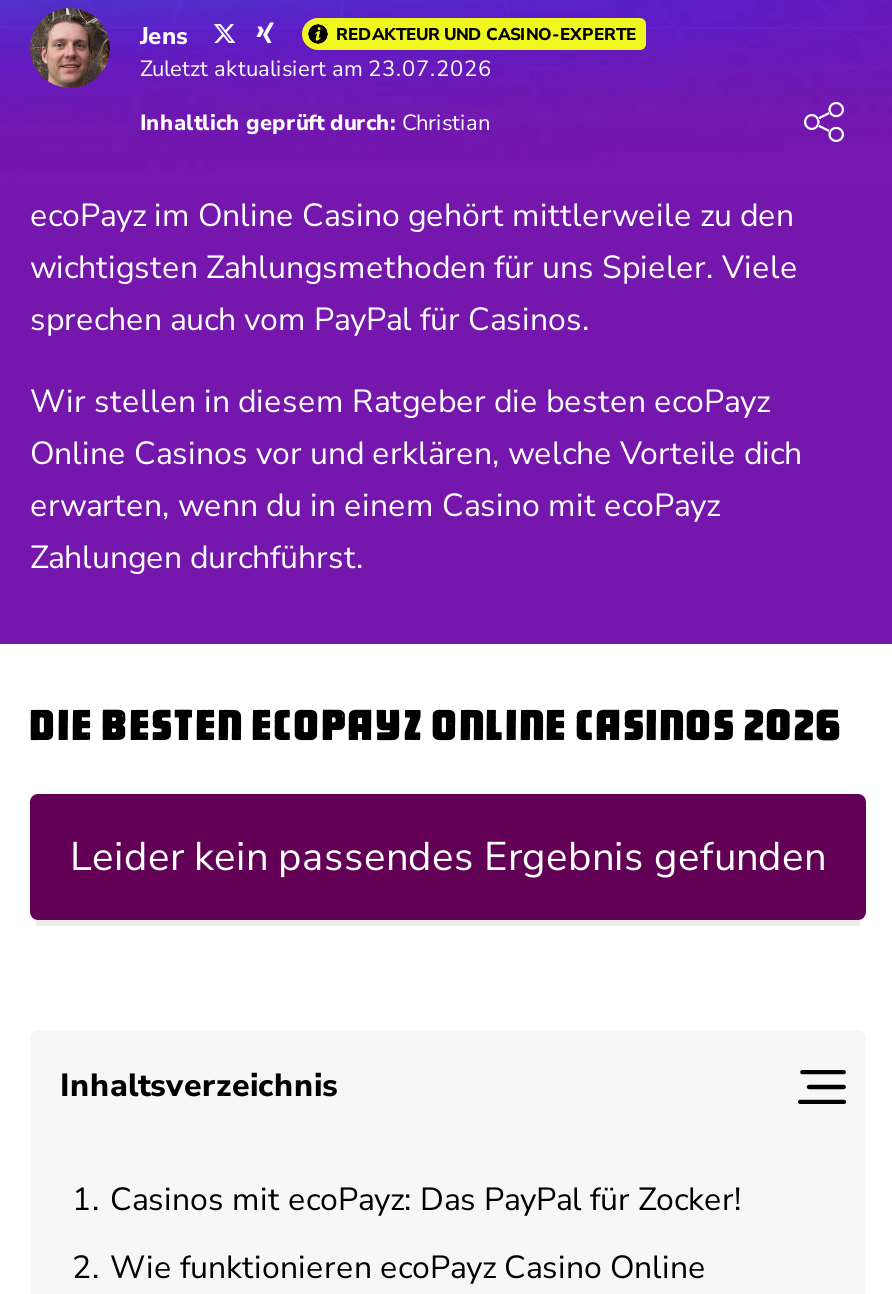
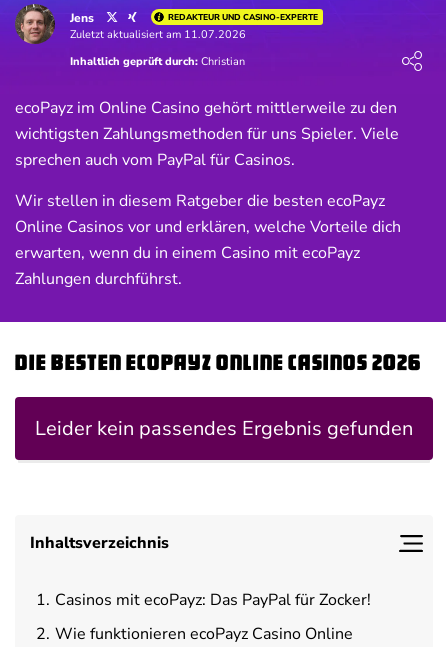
- Zuletzt aktualisiert am 23.07.2026
+ Zuletzt aktualisiert am 11.07.2026
